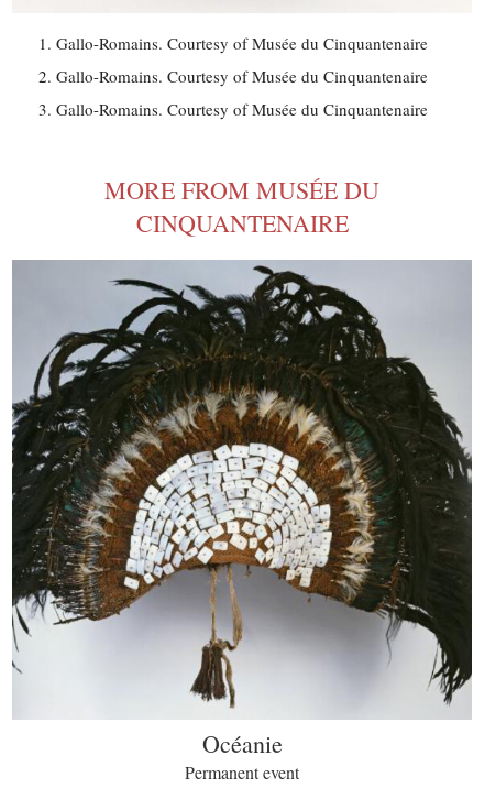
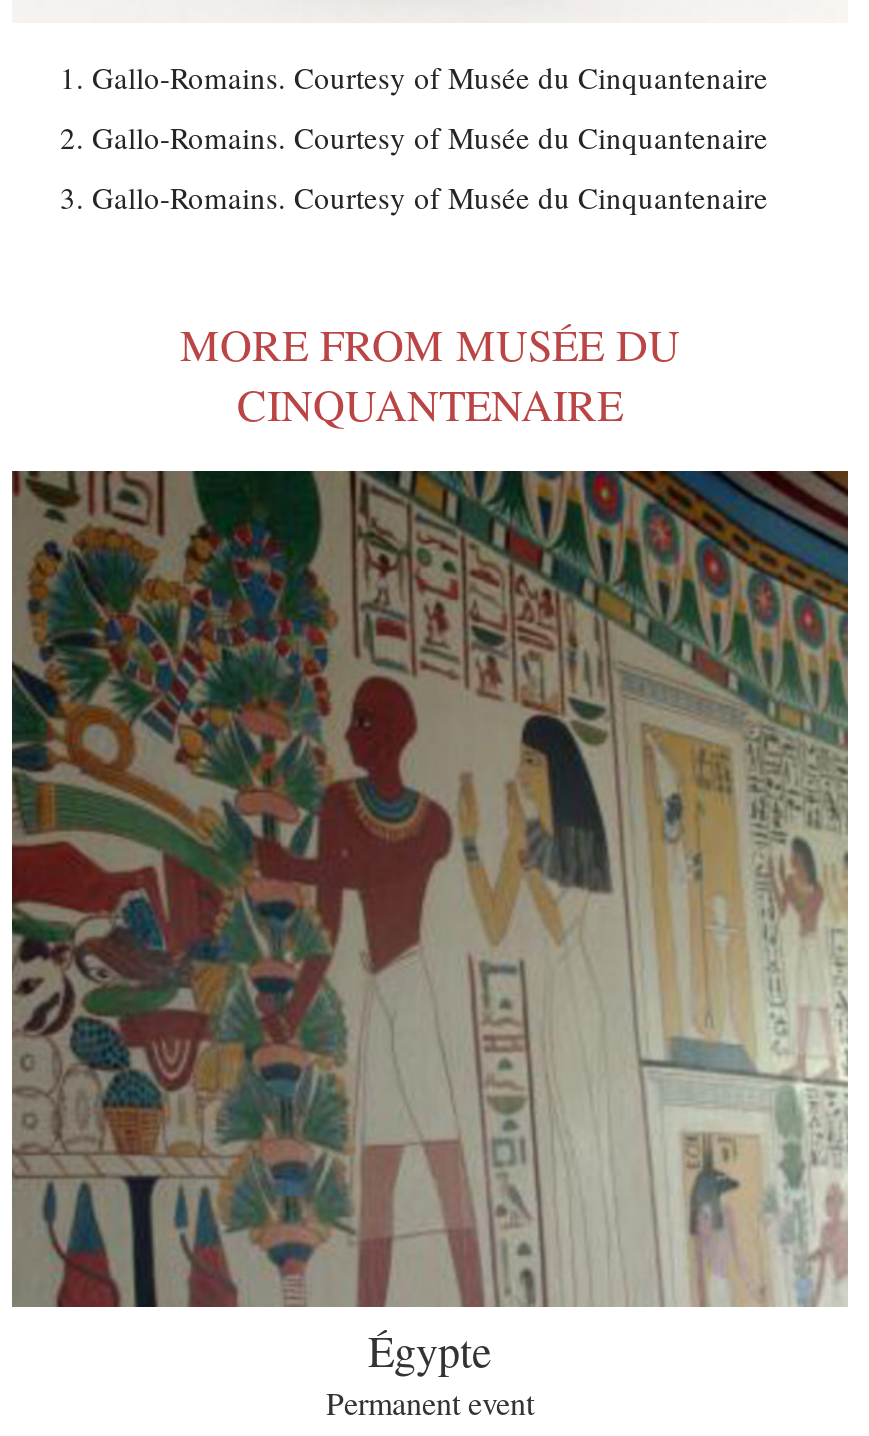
- [image]
- Océanie
+ [image]
+ Égypte
